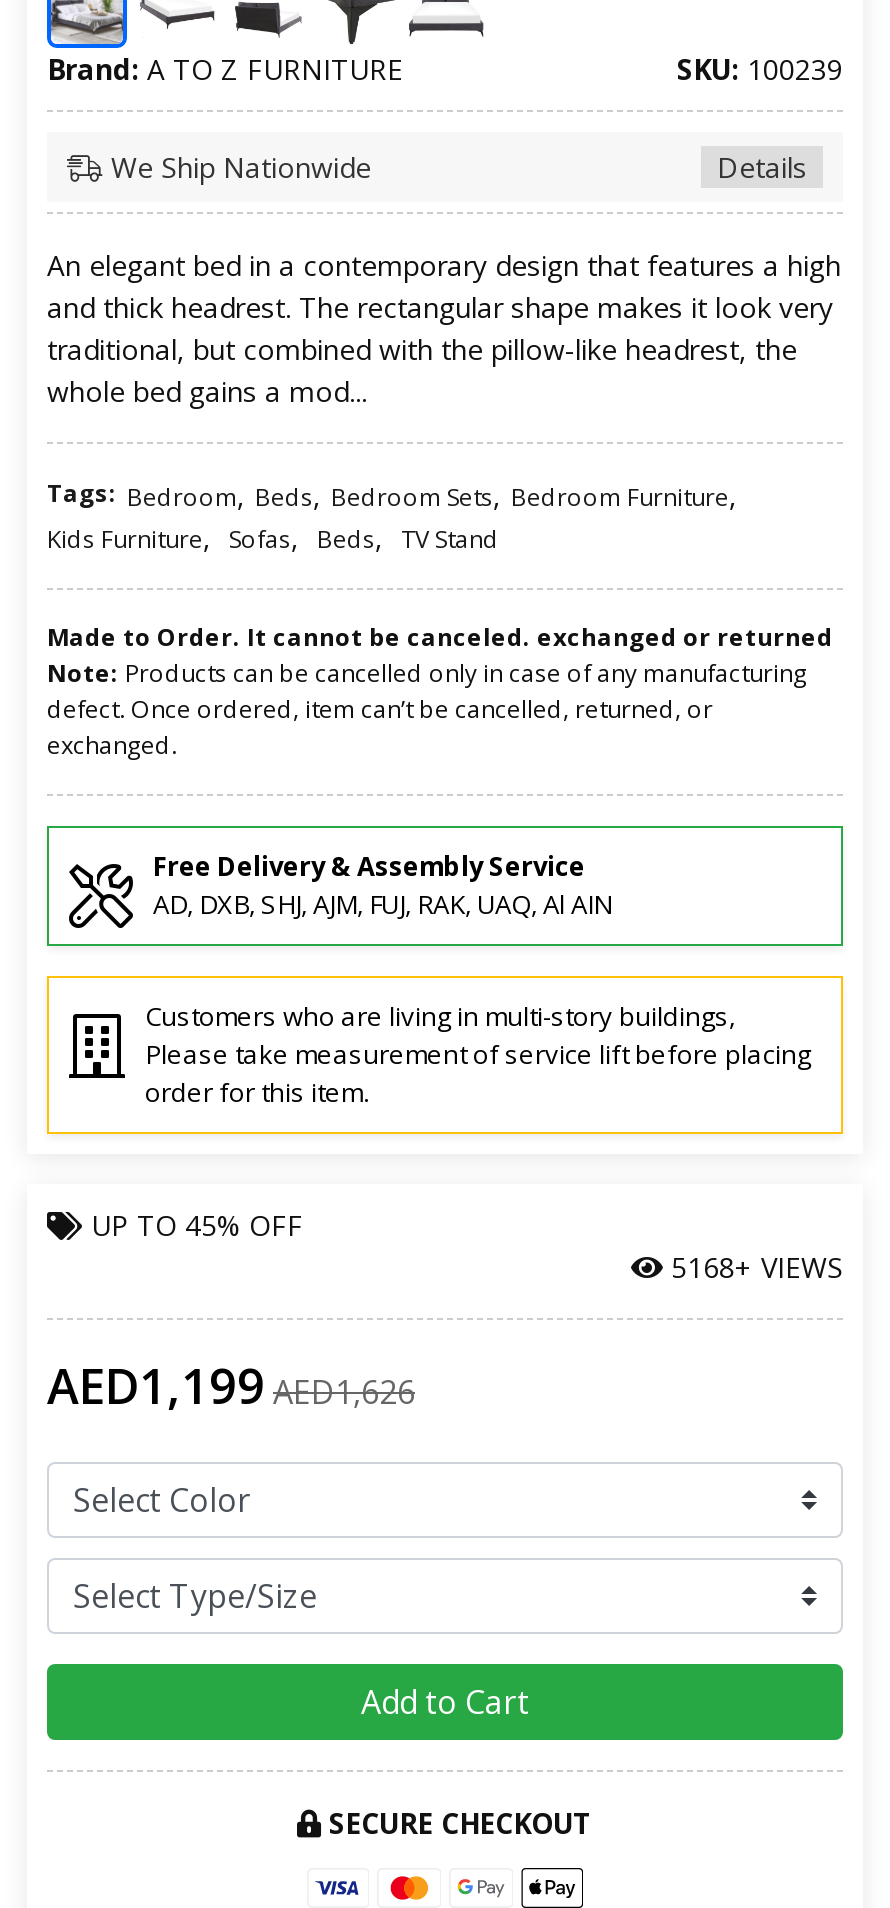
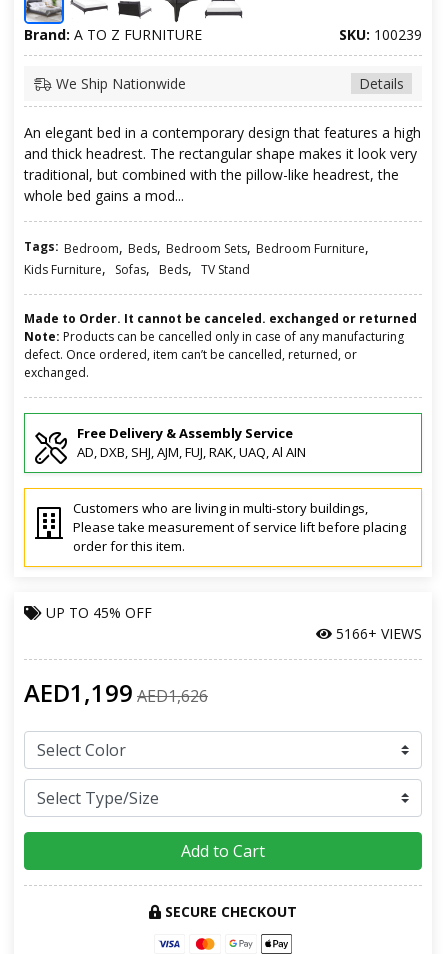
- 5168+ VIEWS
+ 5166+ VIEWS
